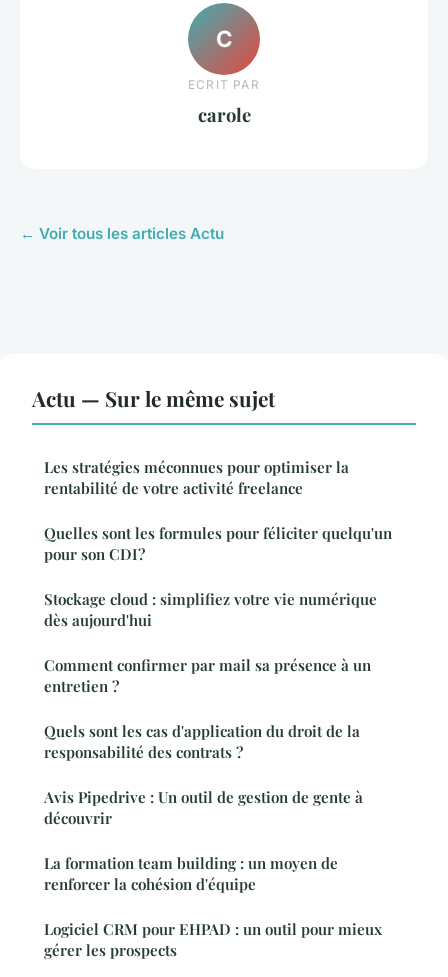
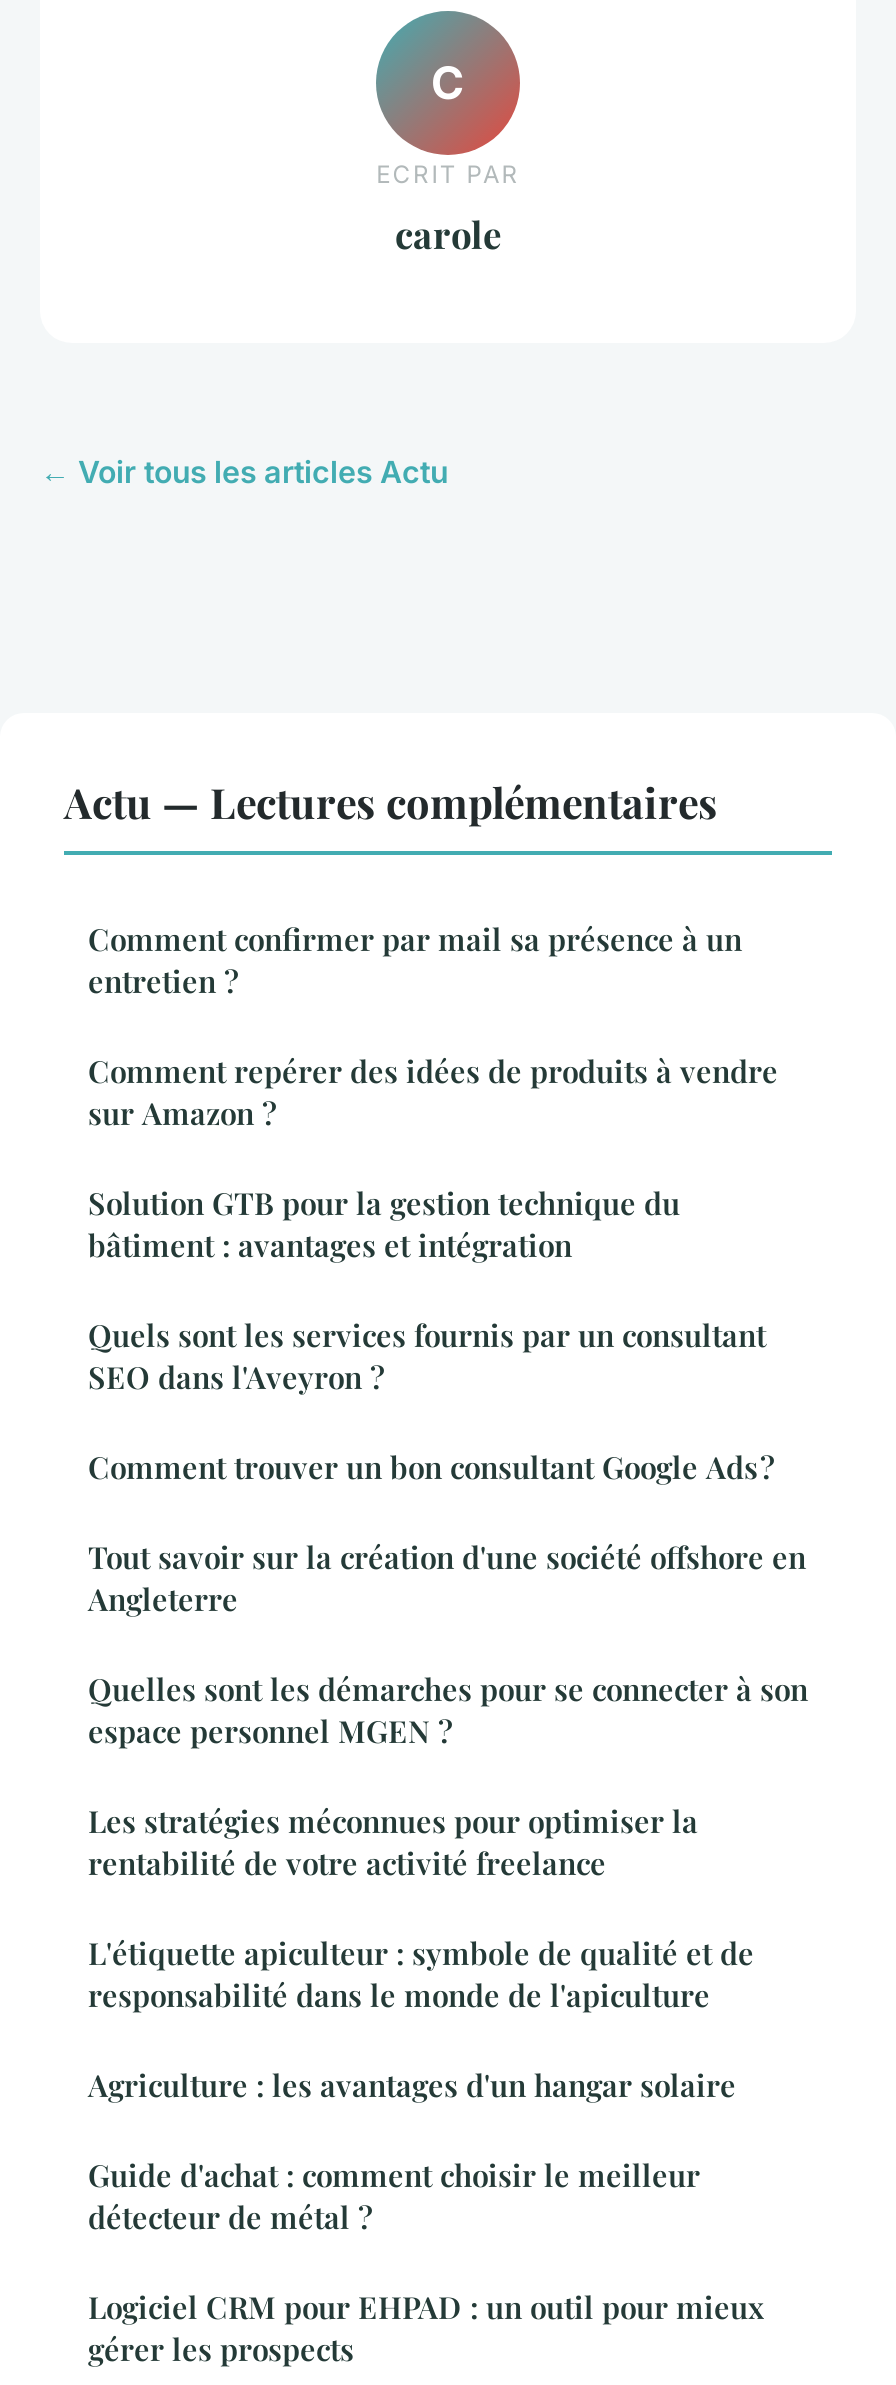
- Actu — Sur le même sujet
+ Actu — Lectures complémentaires
+ Comment repérer des idées de produits à vendre
+ sur Amazon ?
+ Solution GTB pour la gestion technique du
+ bâtiment : avantages et intégration
+ Quels sont les services fournis par un consultant
+ SEO dans l'Aveyron ?
+ Comment trouver un bon consultant Google Ads ?
+ Tout savoir sur la création d'une société offshore en
+ Angleterre
+ Quelles sont les démarches pour se connecter à son
+ espace personnel MGEN ?

moved down: Les stratégies méconnues pour optimiser la | rentabilité de votre activité freelance

- Quelles sont les formules pour féliciter quelqu'un
- pour son CDI?
- Stockage cloud : simplifiez votre vie numérique
- dès aujourd'hui
- Quels sont les cas d'application du droit de la
- responsabilité des contrats ?
- Avis Pipedrive : Un outil de gestion de gente à
- découvrir
- La formation team building : un moyen de
- renforcer la cohésion d'équipe
+ L'étiquette apiculteur : symbole de qualité et de
+ responsabilité dans le monde de l'apiculture
+ Agriculture : les avantages d'un hangar solaire
+ Guide d'achat : comment choisir le meilleur
+ détecteur de métal ?

moved up: Comment confirmer par mail sa présence à un | entretien ?
